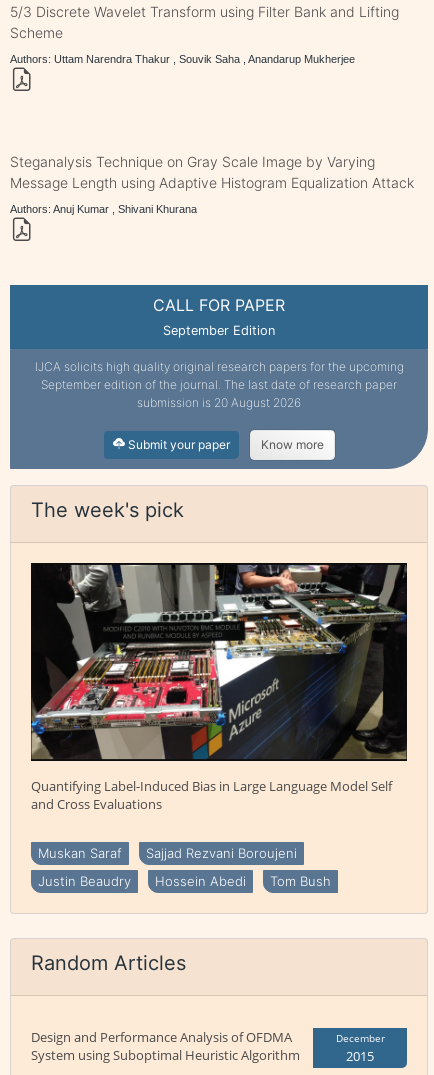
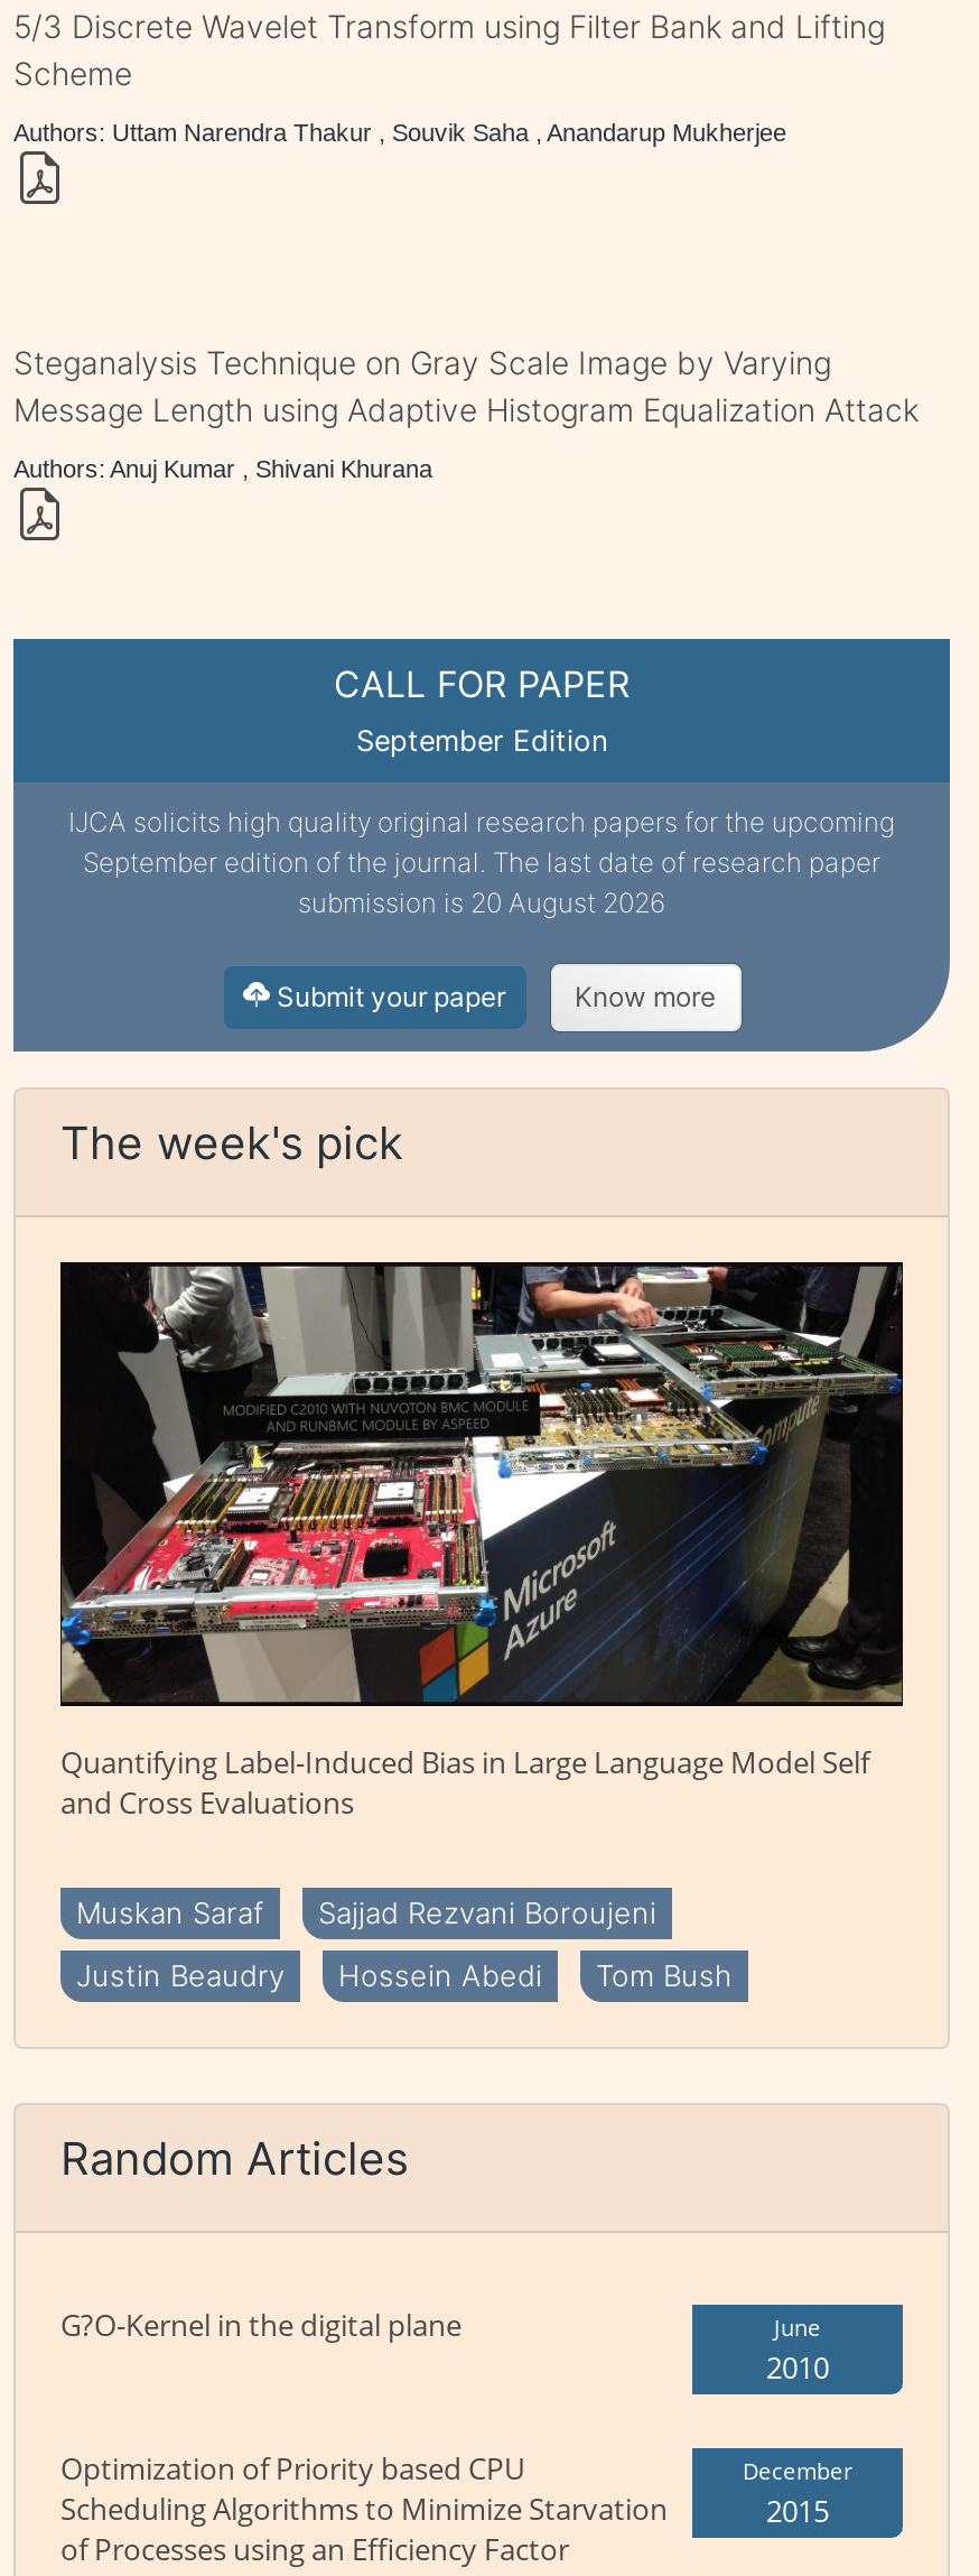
- Design and Performance Analysis of OFDMA
- System using Suboptimal Heuristic Algorithm
+ G?O-Kernel in the digital plane
+ June
+ 2010
+ Optimization of Priority based CPU
+ Scheduling Algorithms to Minimize Starvation
+ of Processes using an Efficiency Factor
